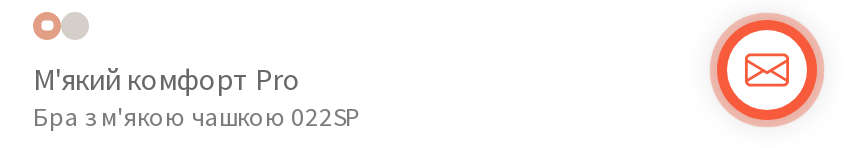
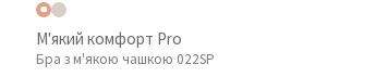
- [image]
